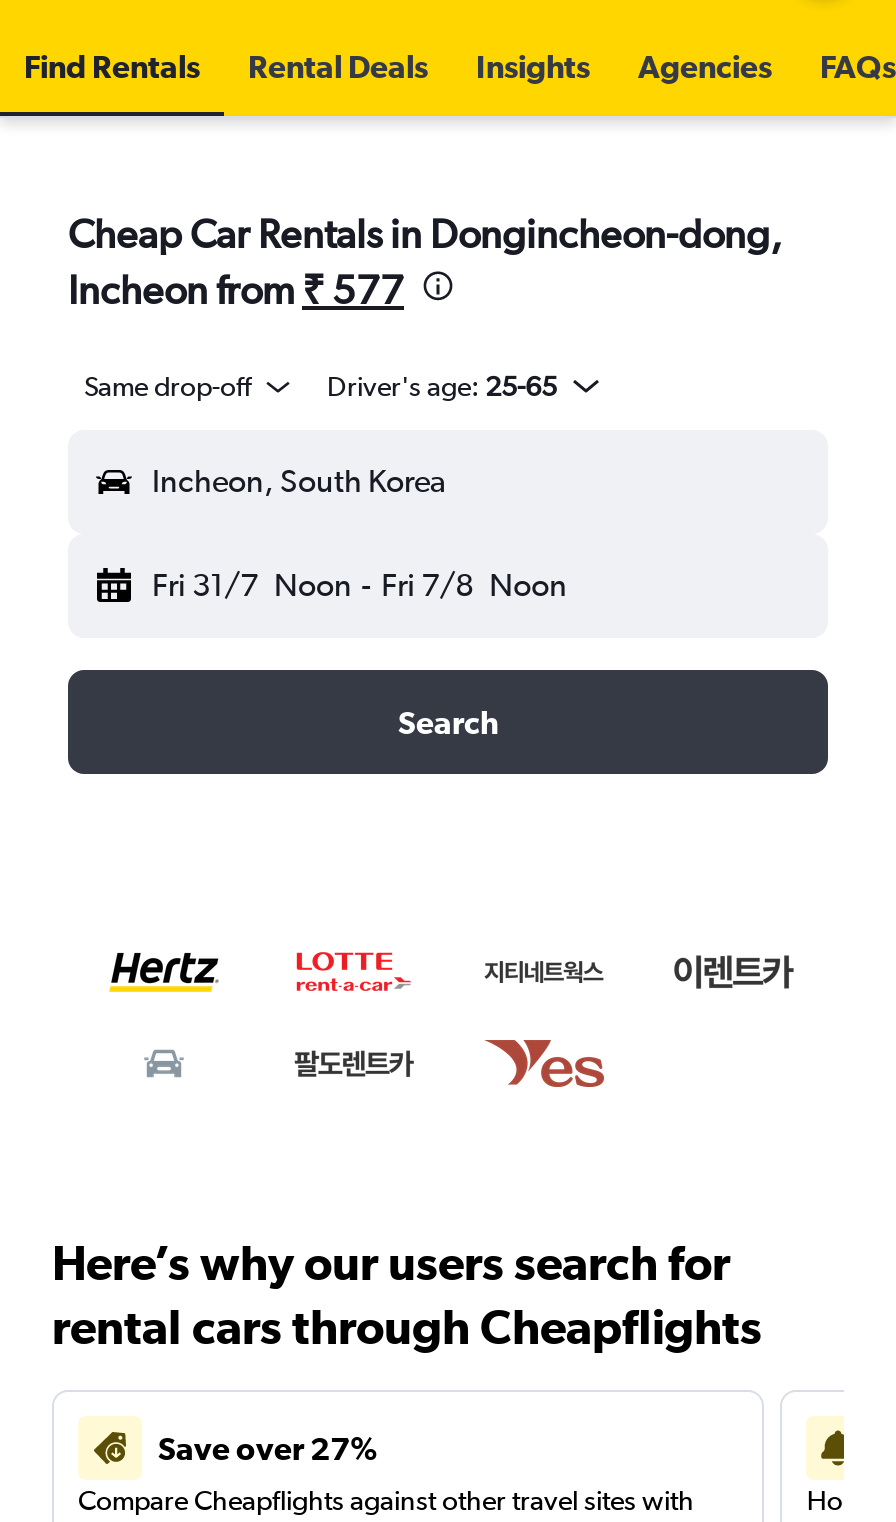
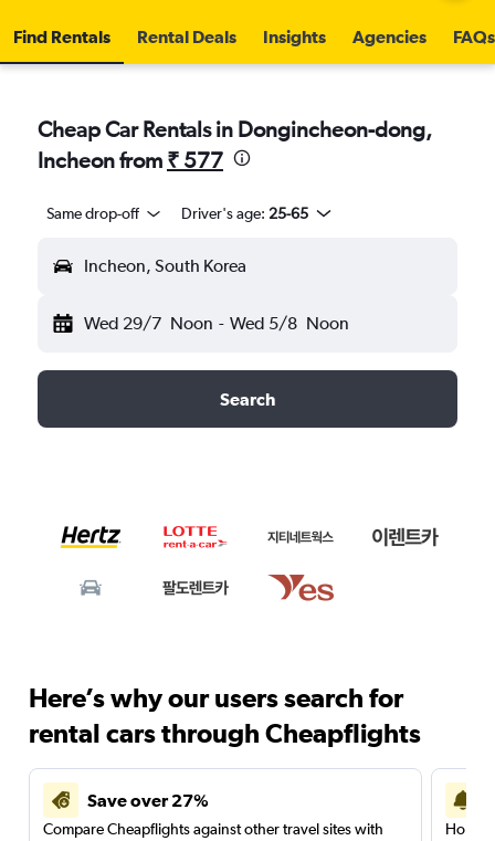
- Fri 31/7 Noon - Fri 7/8 Noon
+ Wed 29/7 Noon - Wed 5/8 Noon
